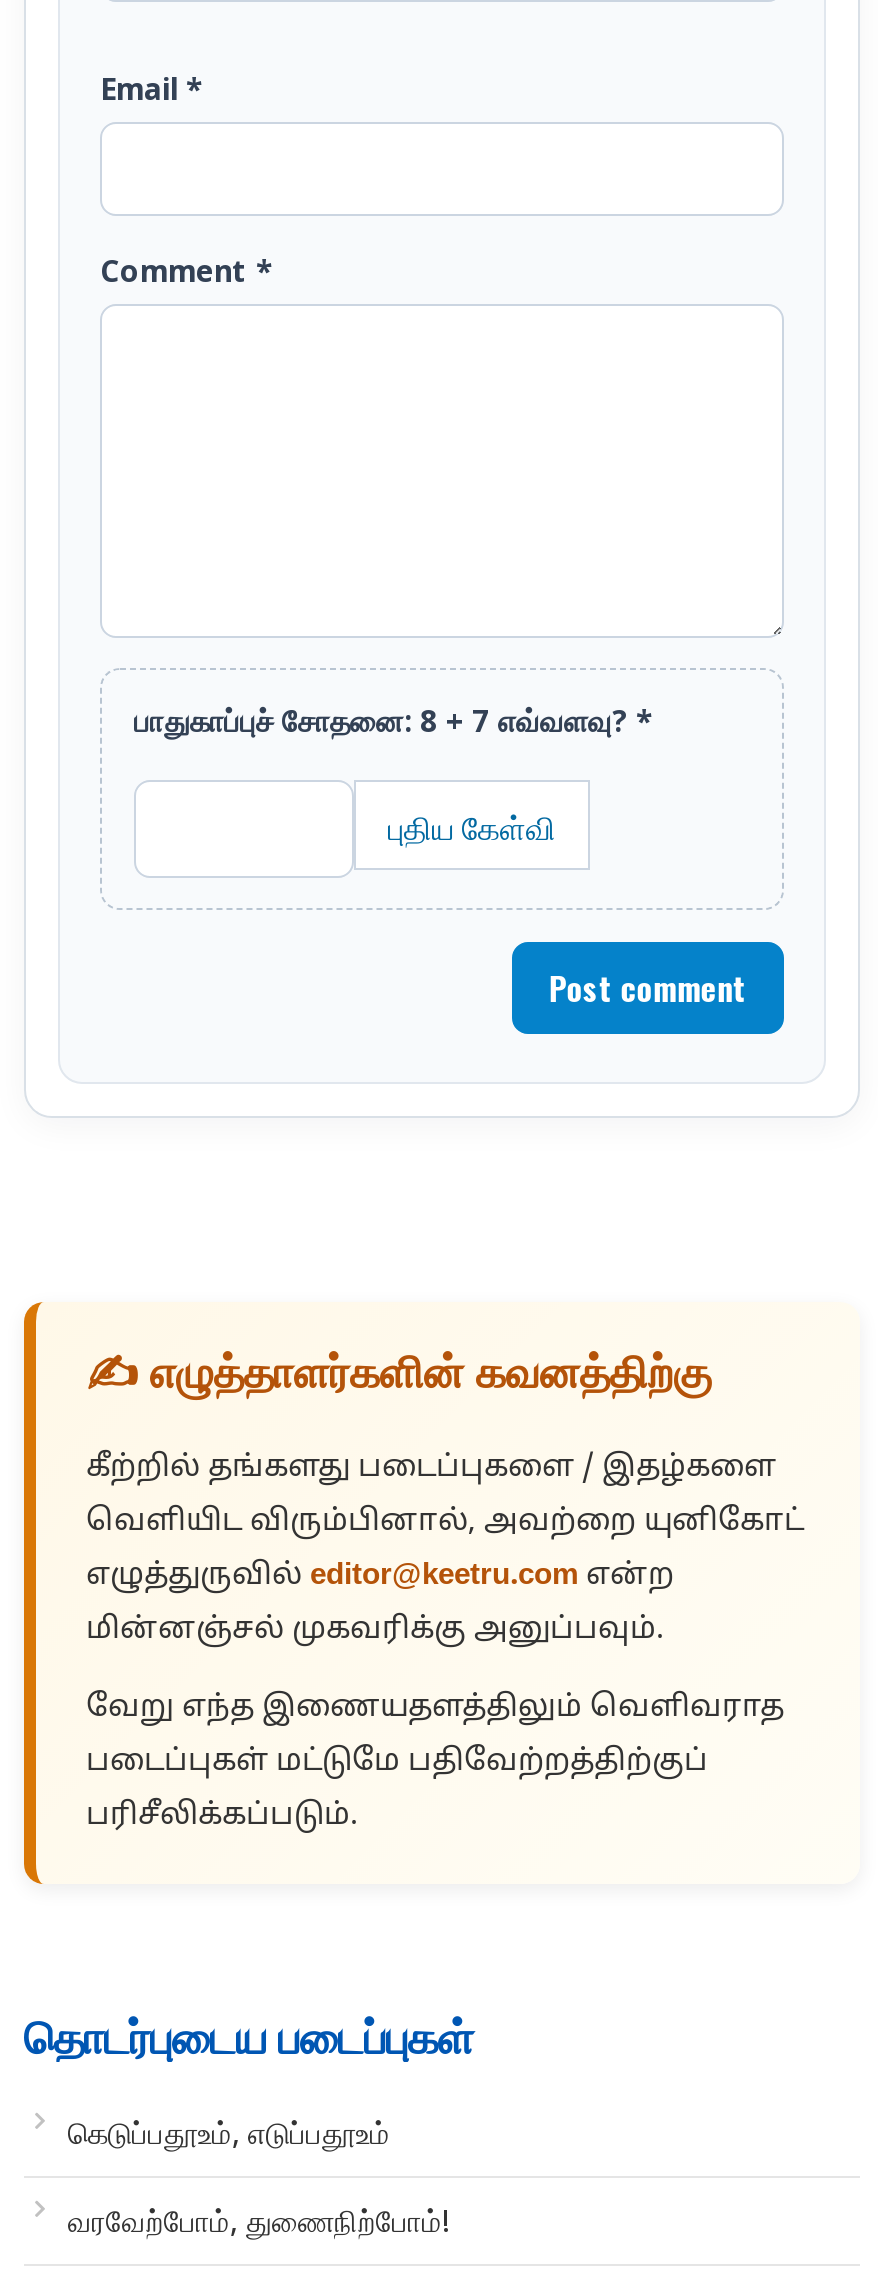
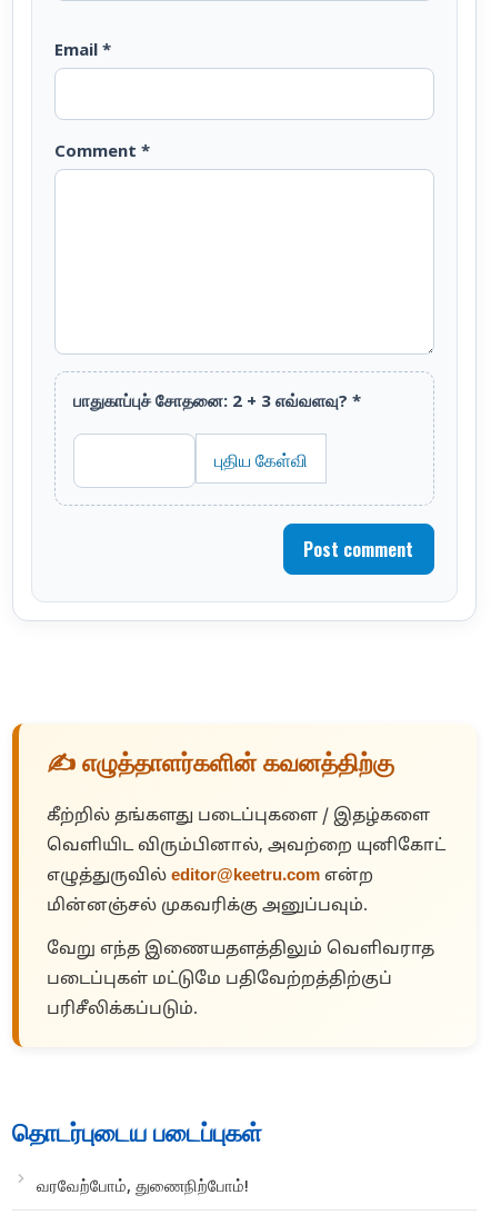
- பாதுகாப்புச் சோதனை: 8 + 7 எவ்வளவு? *
+ பாதுகாப்புச் சோதனை: 2 + 3 எவ்வளவு? *

- கெடுப்பதூஉம், எடுப்பதூஉம்
